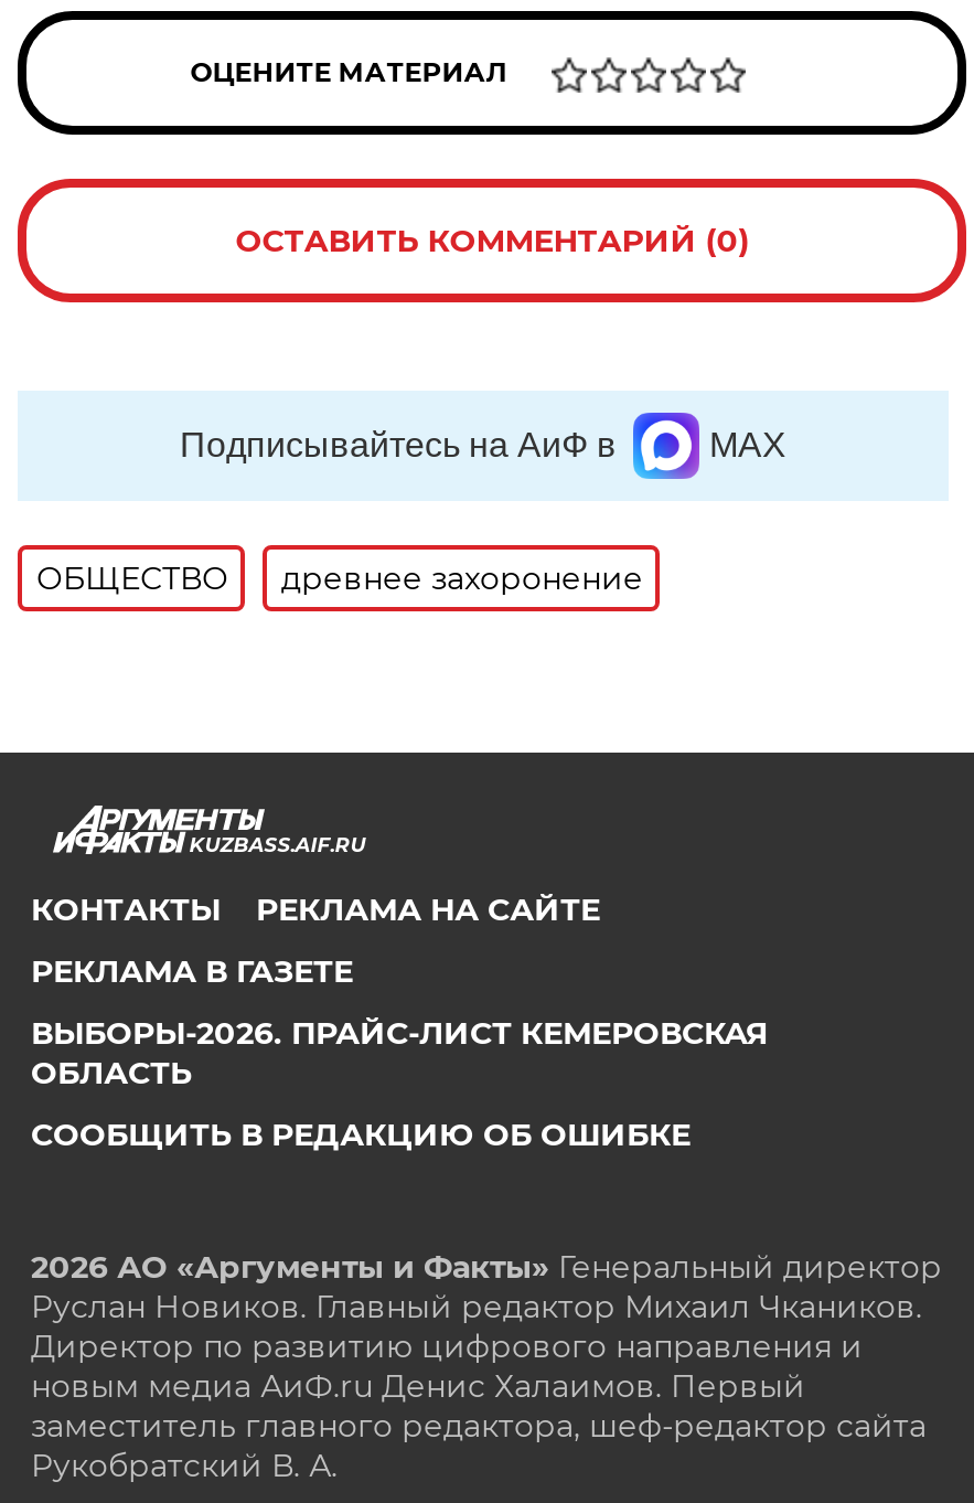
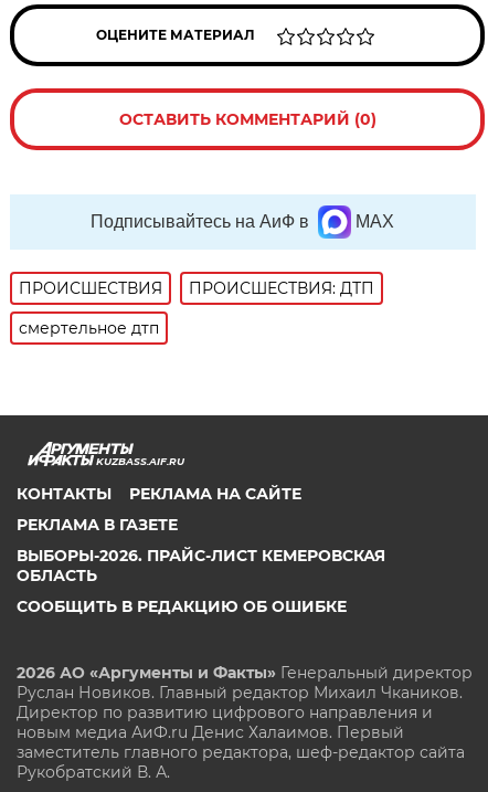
- ОБЩЕСТВО
- древнее захоронение
+ ПРОИСШЕСТВИЯ
+ ПРОИСШЕСТВИЯ: ДТП
+ смертельное дтп
